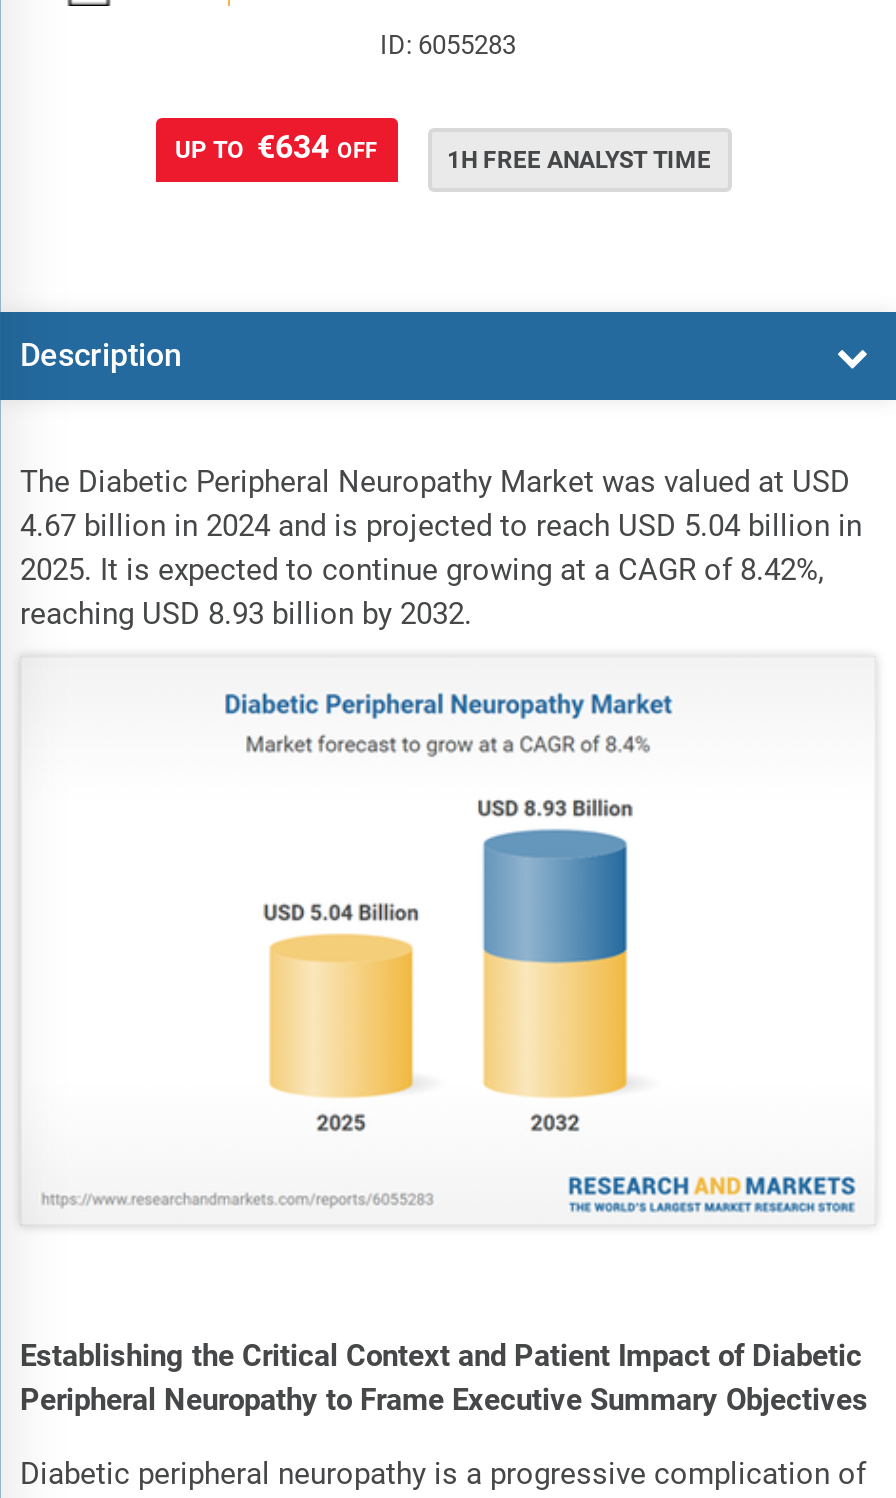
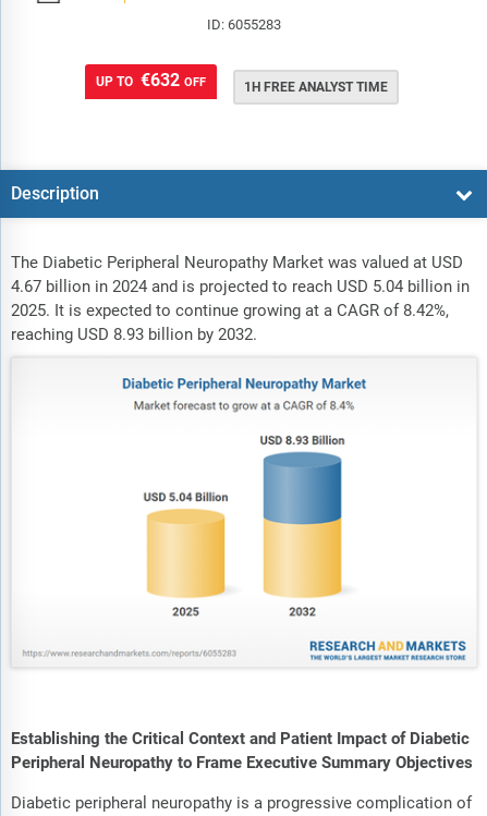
- UP TO €634 OFF
+ UP TO €632 OFF
